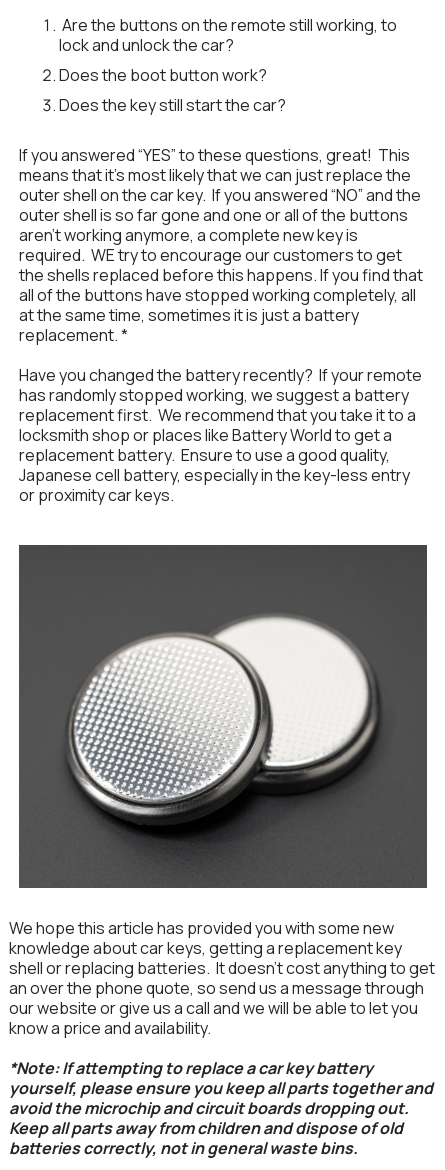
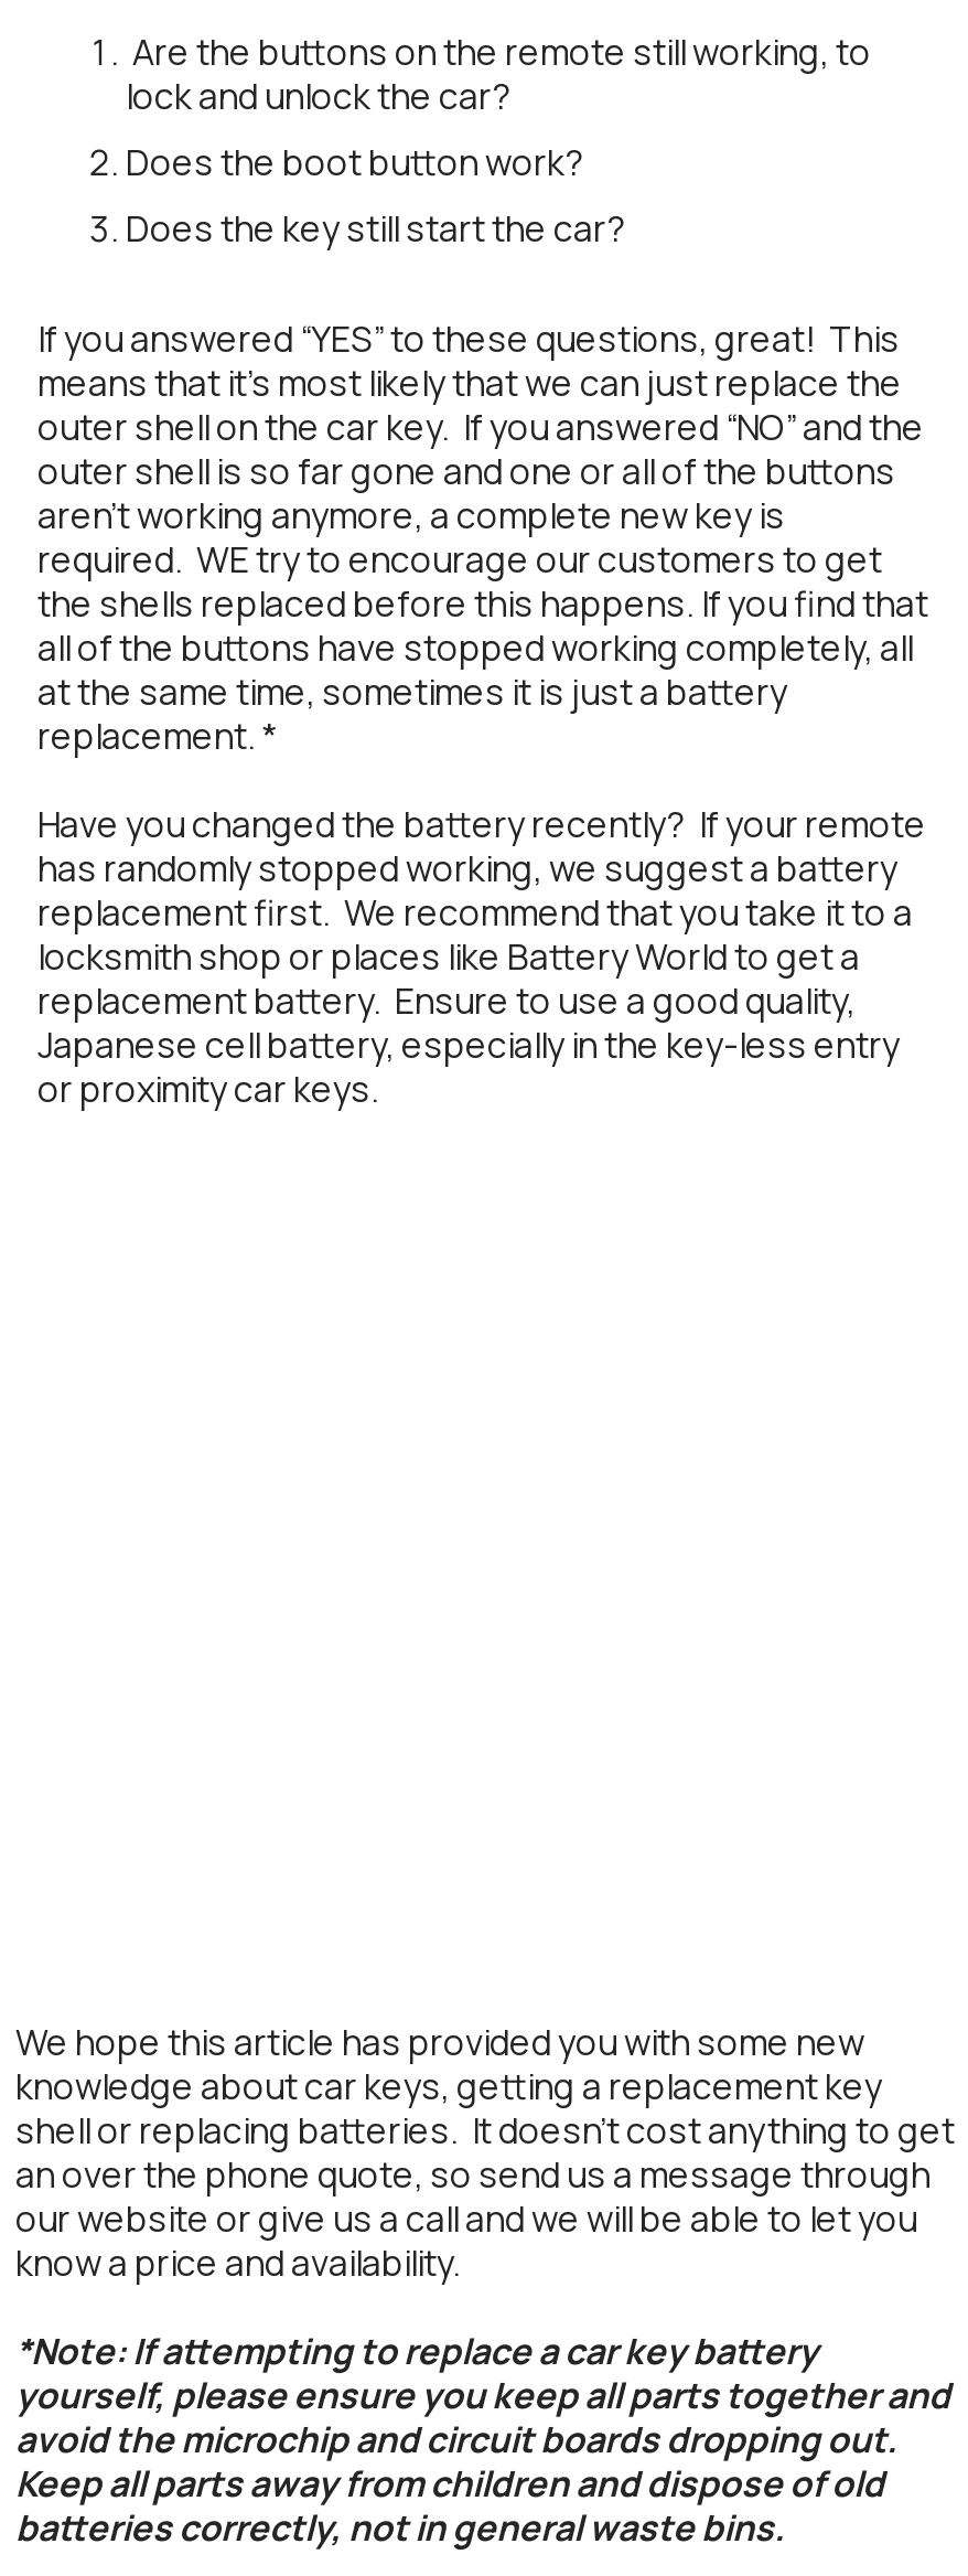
- [image]
